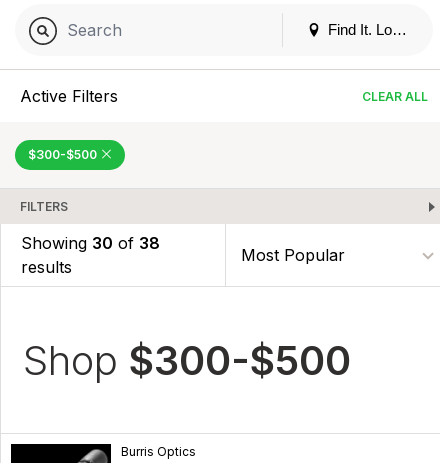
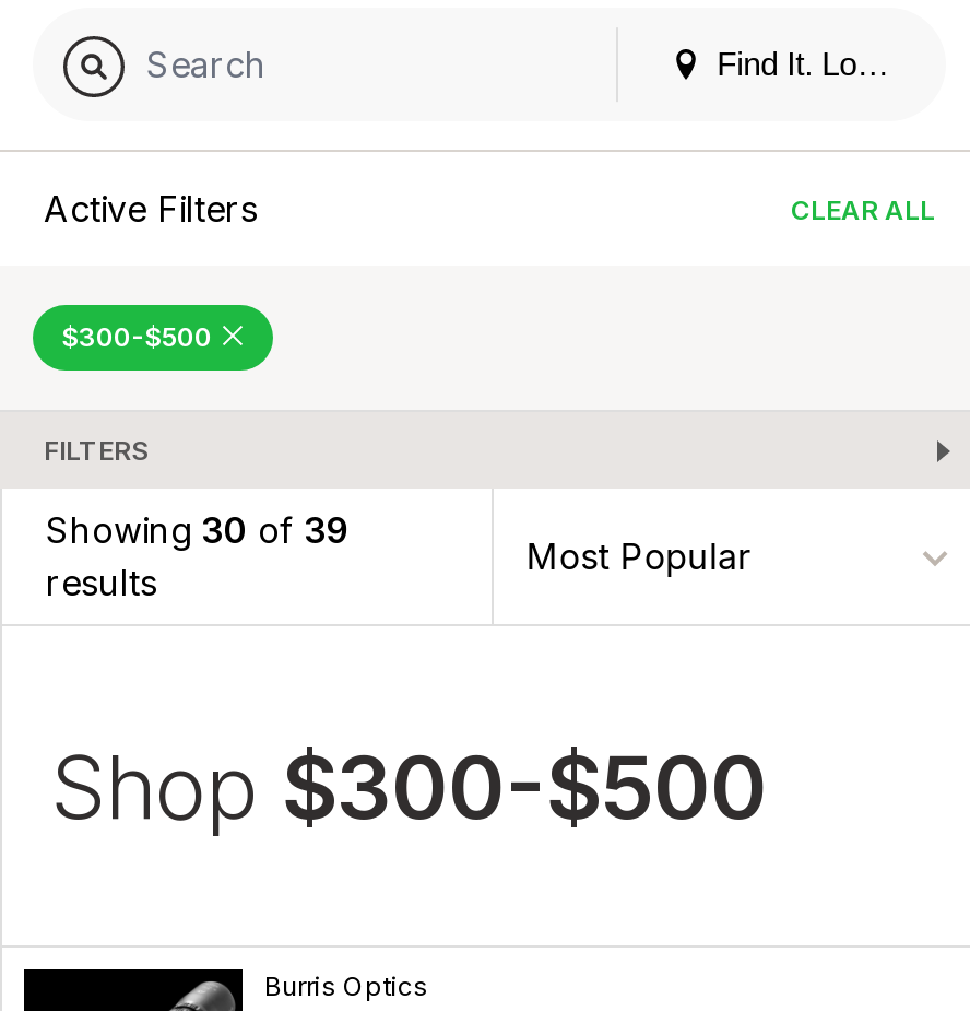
- Showing 30 of 38
+ Showing 30 of 39
